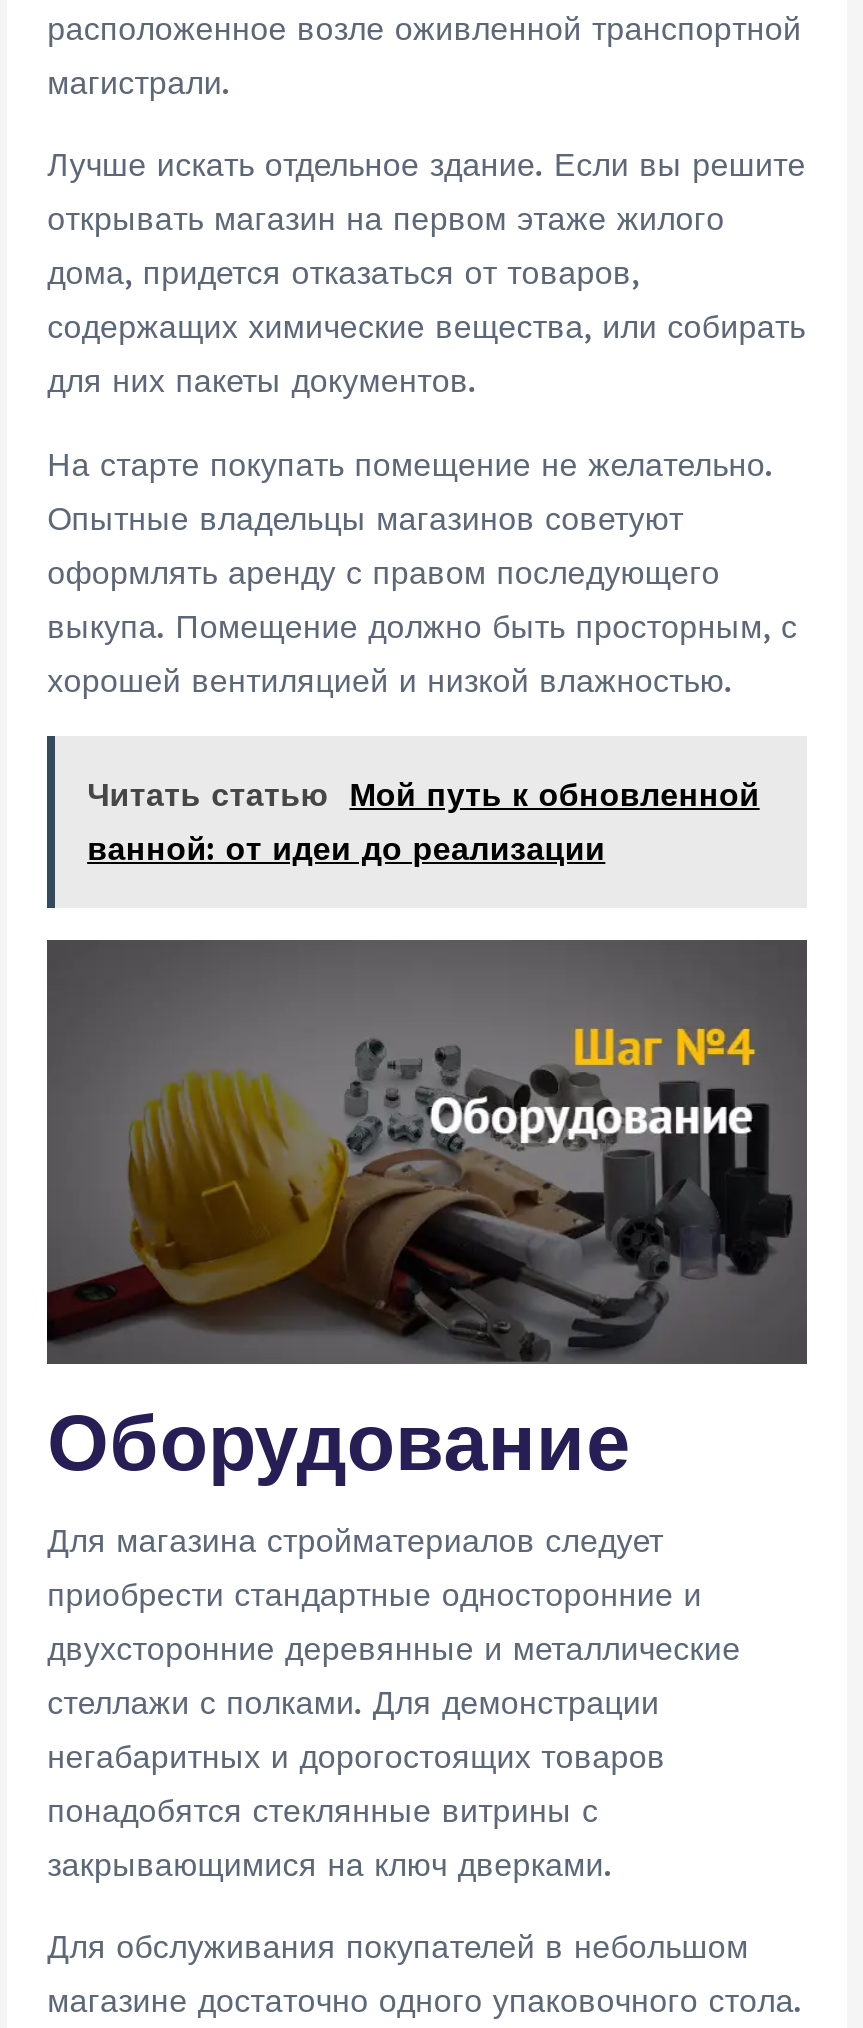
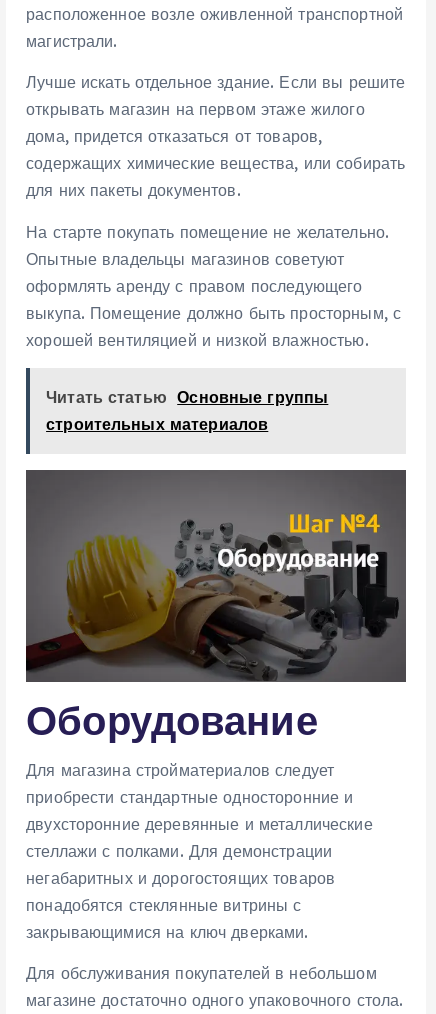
- Читать статью Мой путь к обновленной
- ванной: от идеи до реализации
+ Читать статью Основные группы
+ строительных материалов
